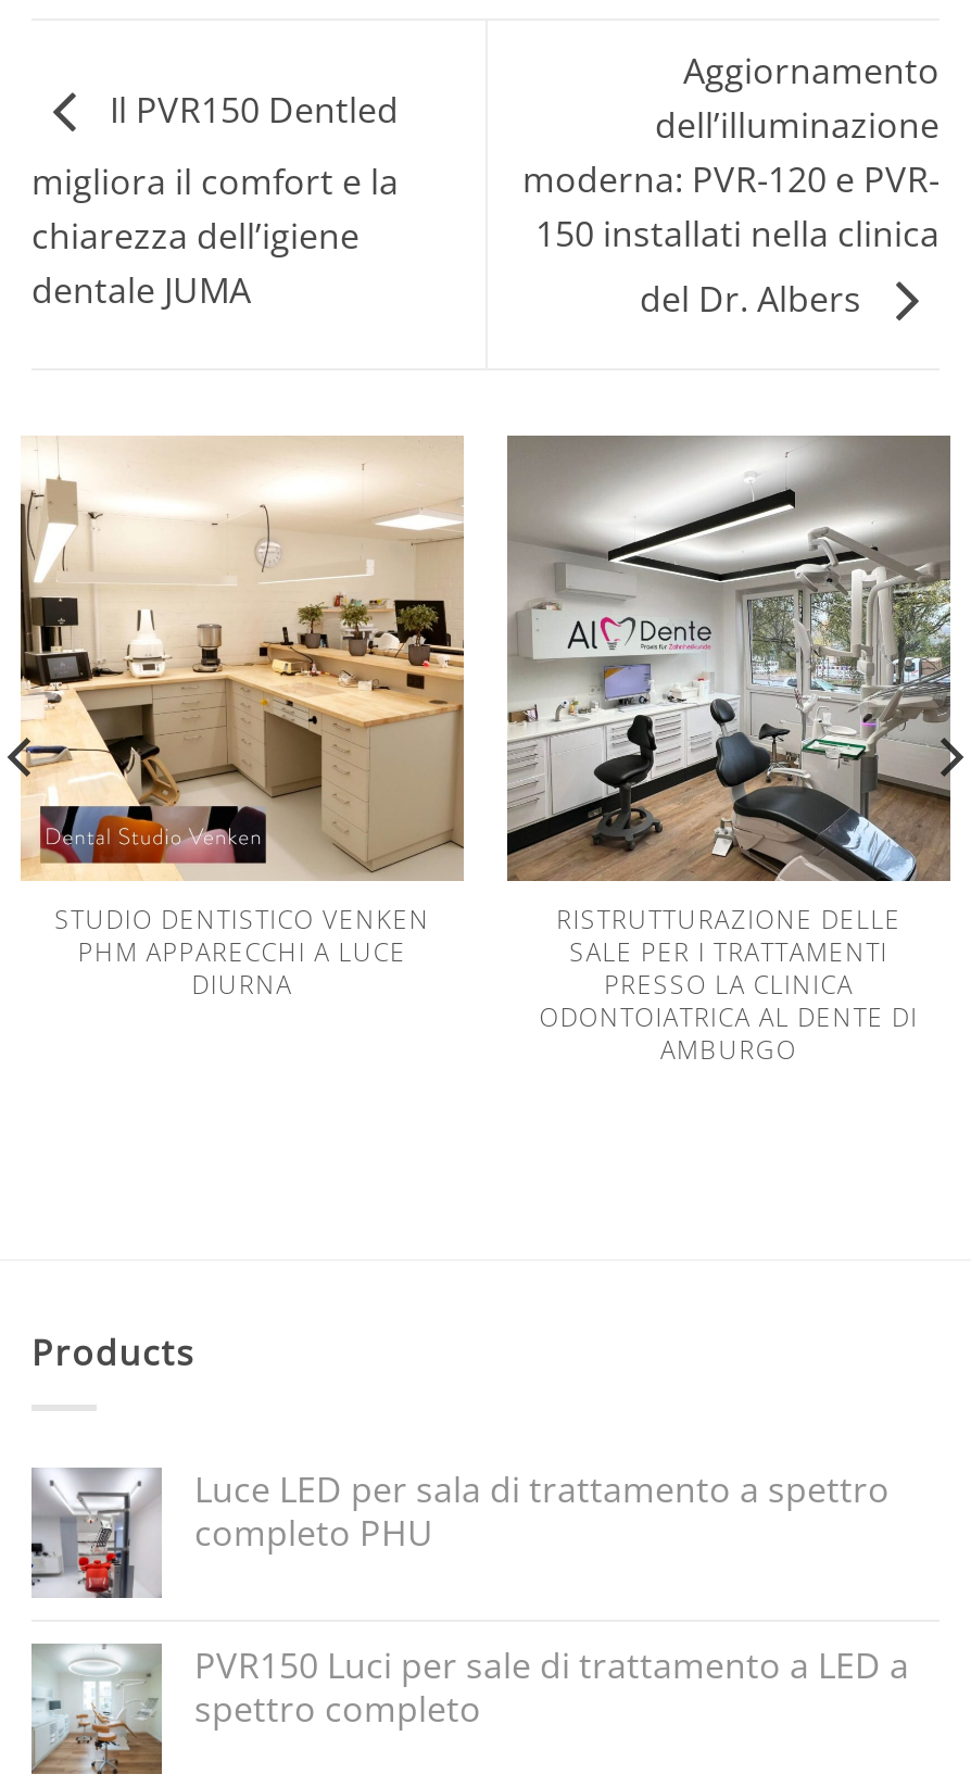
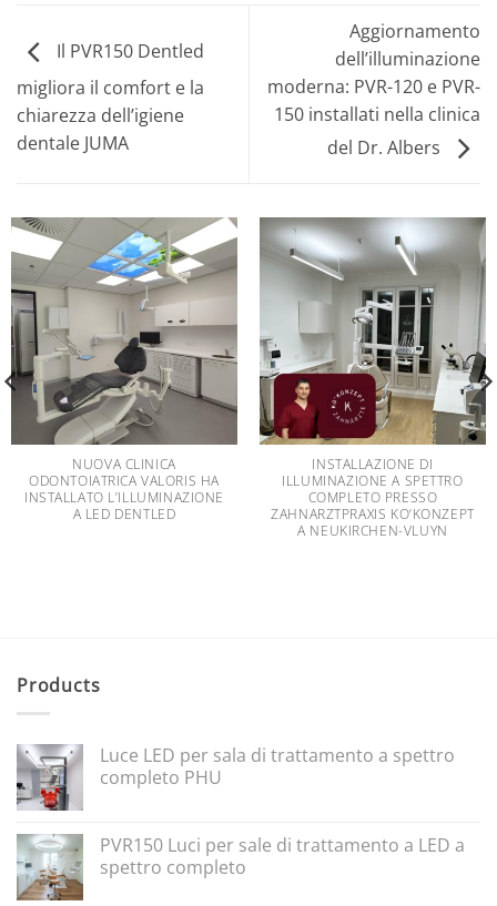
- [image]
- STUDIO DENTISTICO VENKEN
- PHM APPARECCHI A LUCE
- DIURNA
+ [image]
+ NUOVA CLINICA
+ ODONTOIATRICA VALORIS HA
+ INSTALLATO L’ILLUMINAZIONE
+ A LED DENTLED

- [image]
- RISTRUTTURAZIONE DELLE
- SALE PER I TRATTAMENTI
- PRESSO LA CLINICA
- ODONTOIATRICA AL DENTE DI
- AMBURGO
+ [image]
+ INSTALLAZIONE DI
+ ILLUMINAZIONE A SPETTRO
+ COMPLETO PRESSO
+ ZAHNARZTPRAXIS KO’KONZEPT
+ A NEUKIRCHEN-VLUYN
